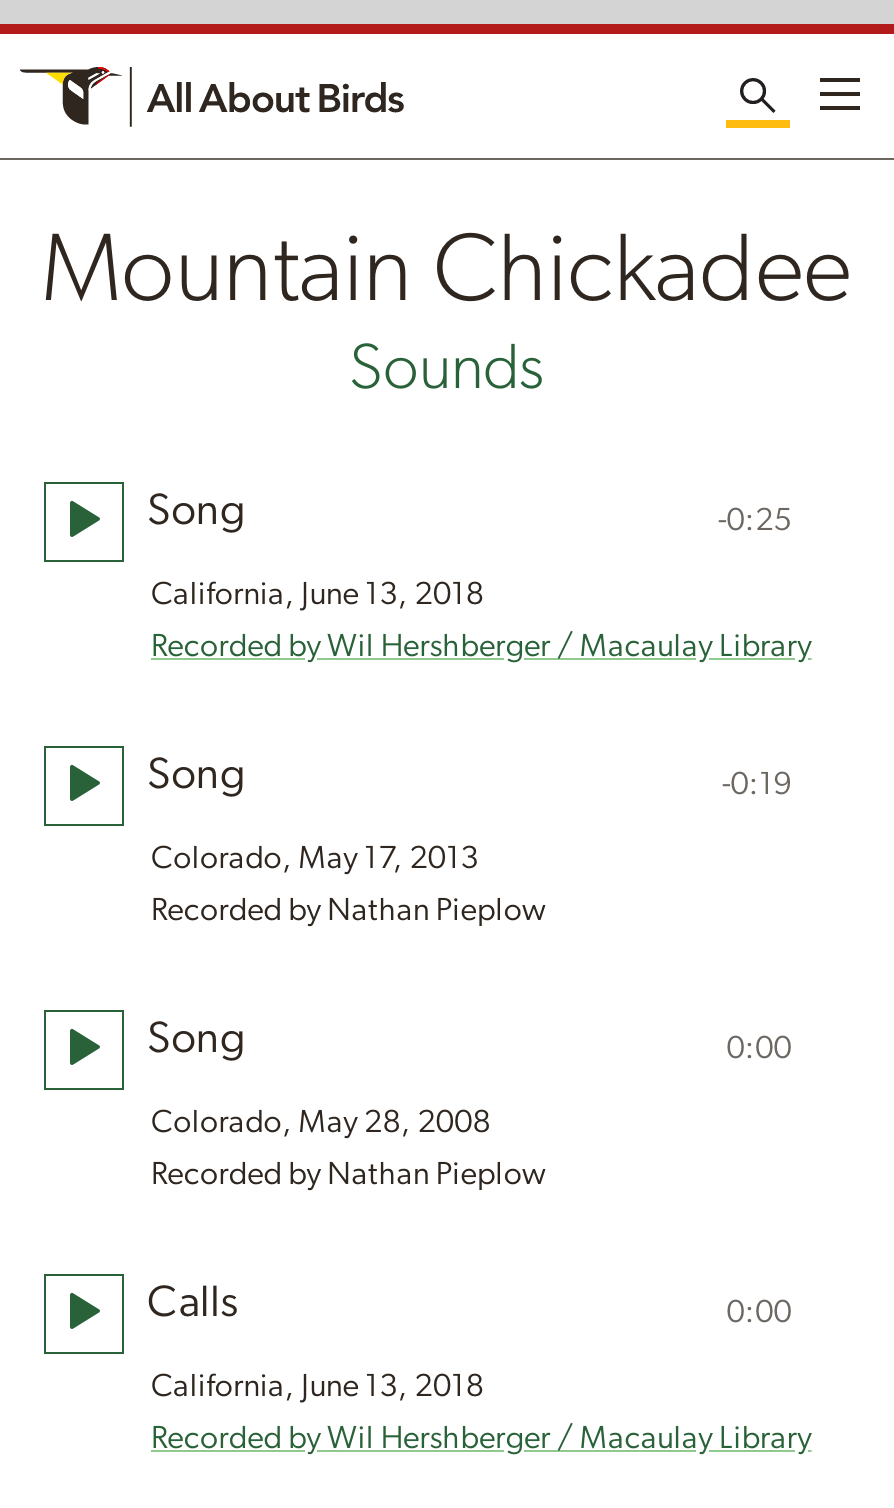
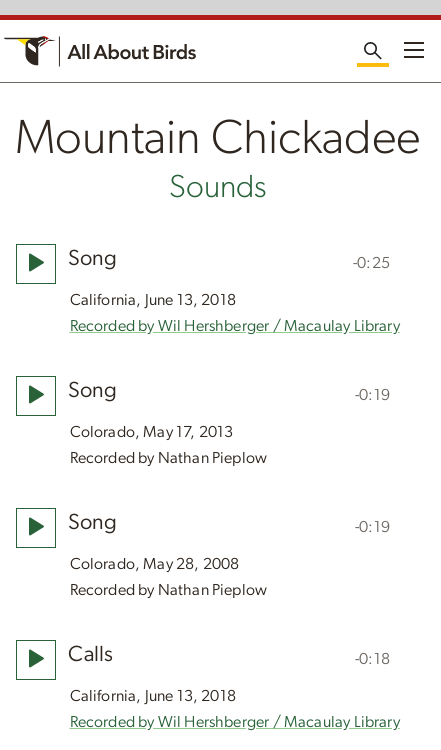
- 0:00
+ -0:19

- 0:00
+ -0:18
